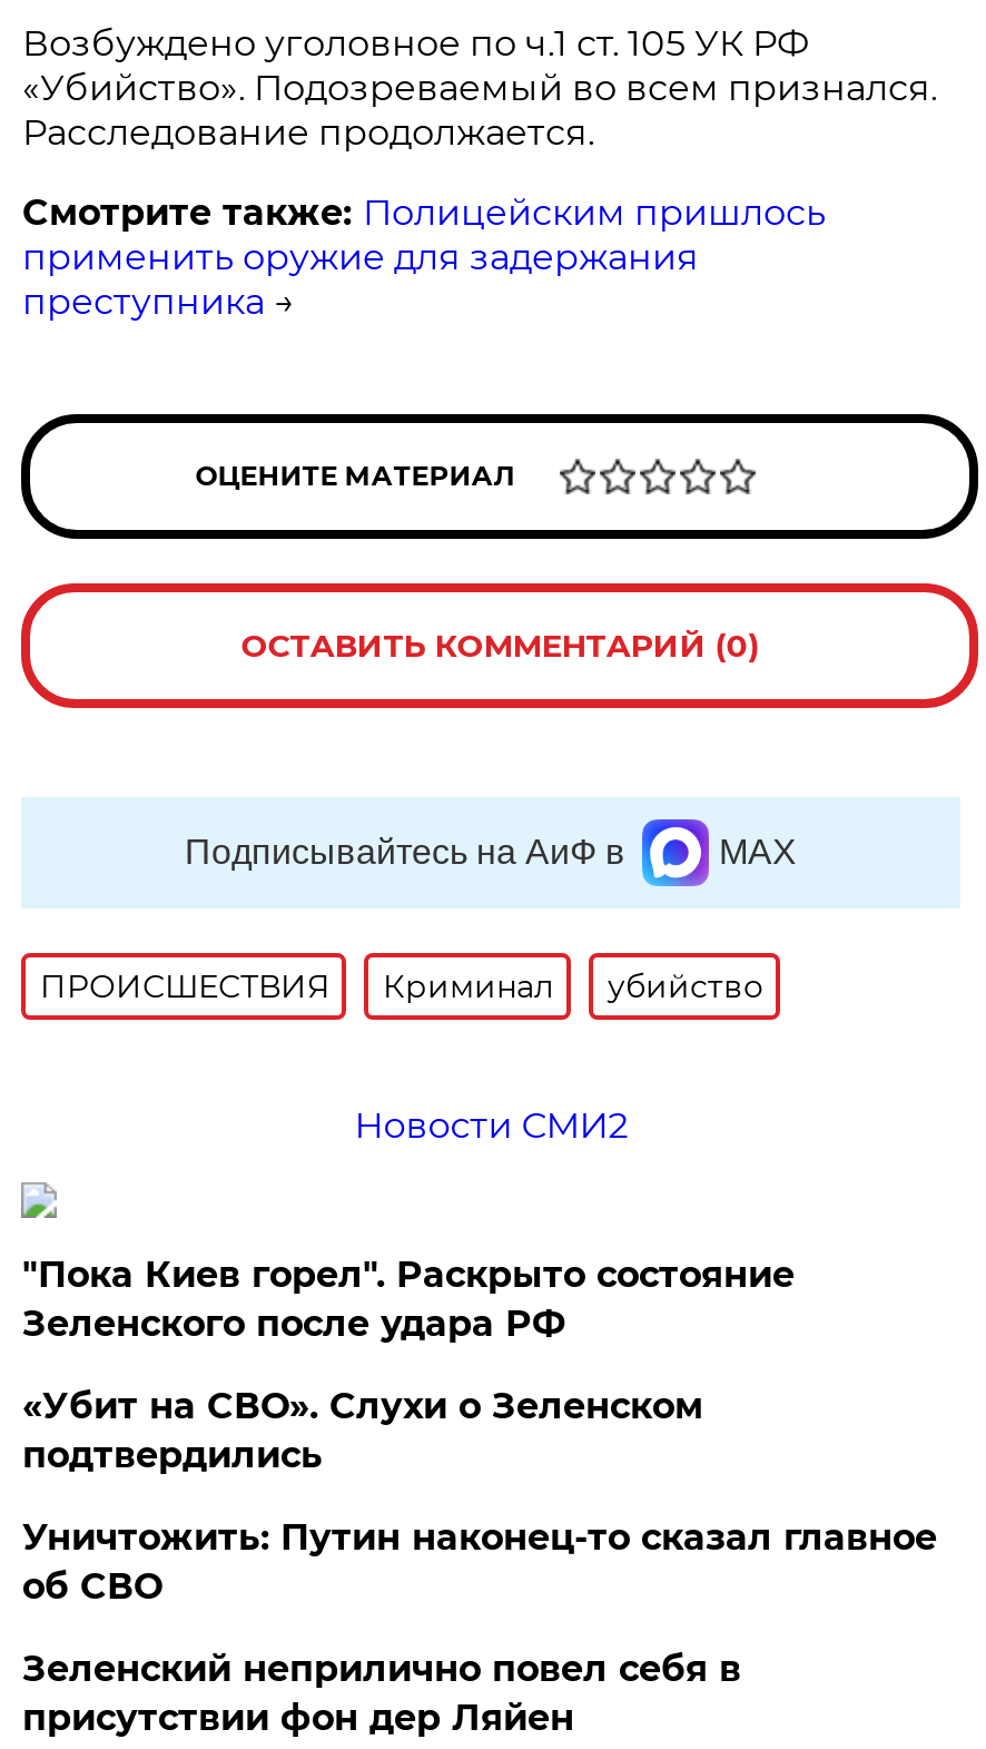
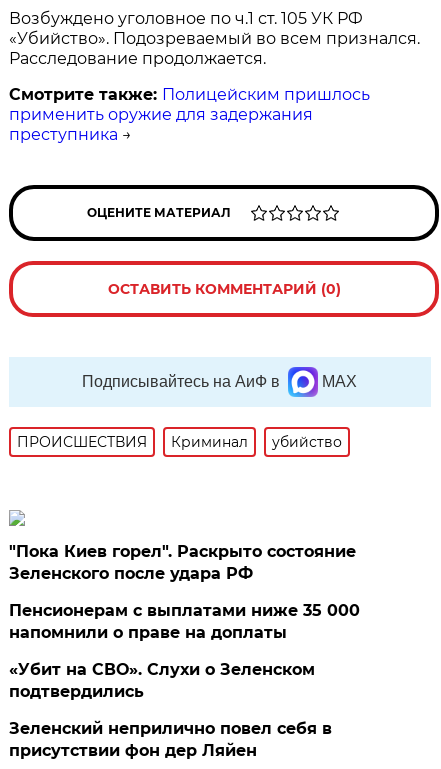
- Новости СМИ2

+ Пенсионерам с выплатами ниже 35 000
+ напомнили о праве на доплаты

moved down: «Убит на СВО». Слухи о Зеленском | подтвердились

- Уничтожить: Путин наконец-то сказал главное
- об СВО
